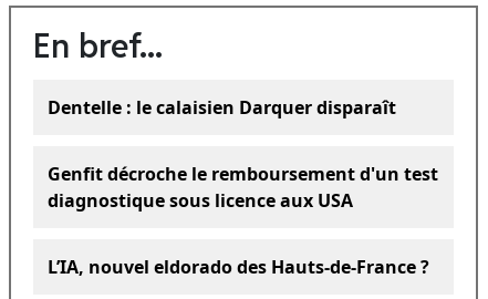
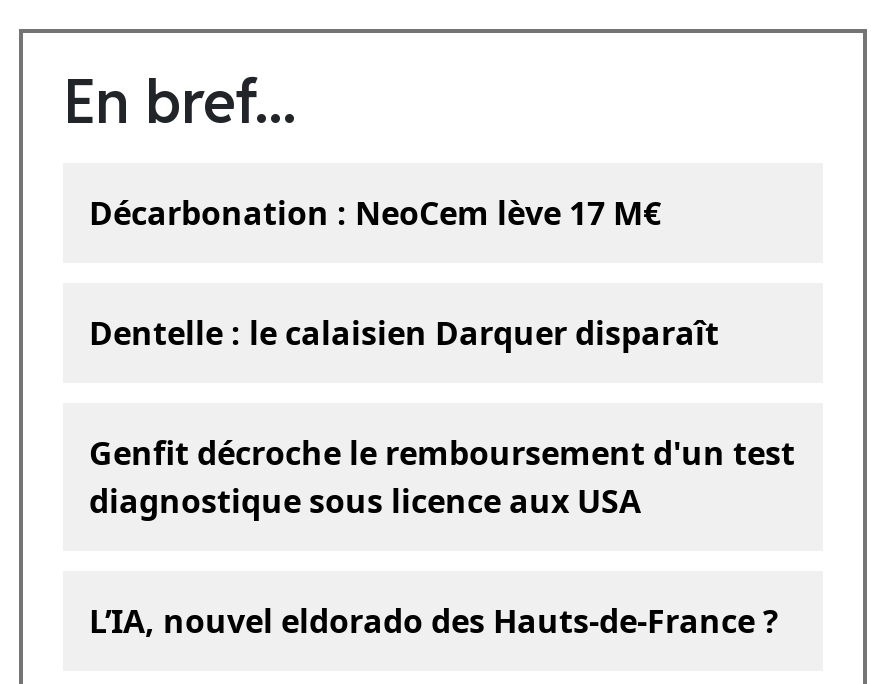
+ Décarbonation : NeoCem lève 17 M€
